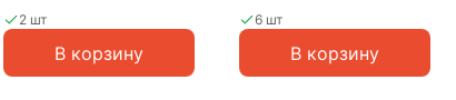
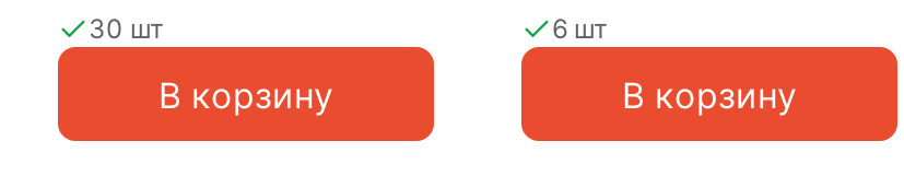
- 2 шт
+ 30 шт
